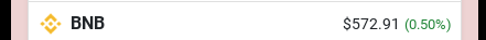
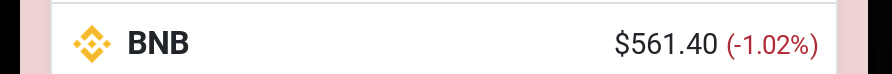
- $572.91 (0.50%)
+ $561.40 (-1.02%)
